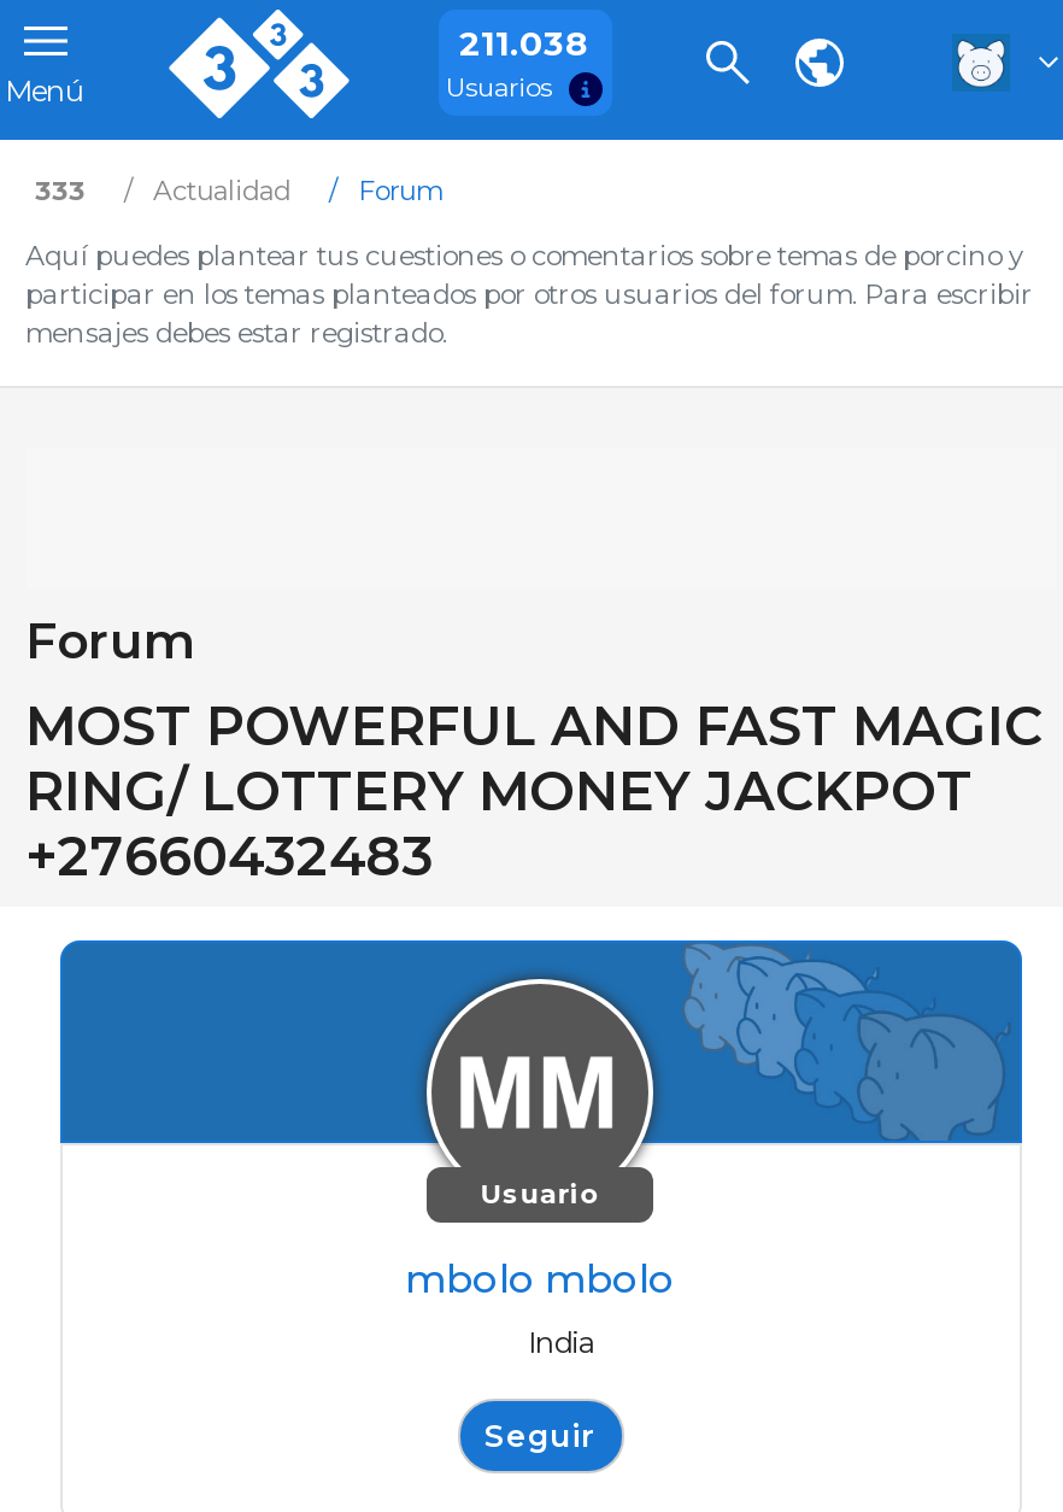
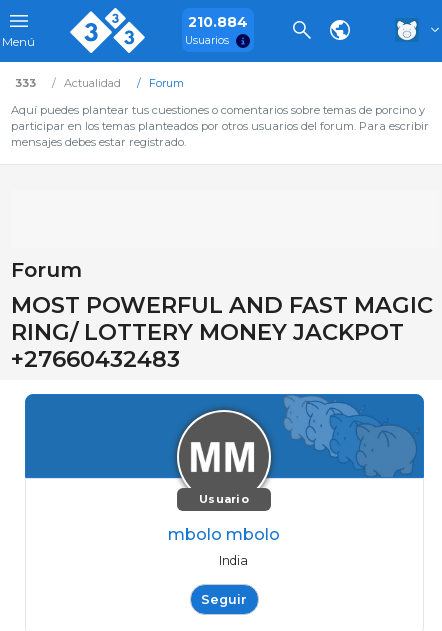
- 211.038
+ 210.884
